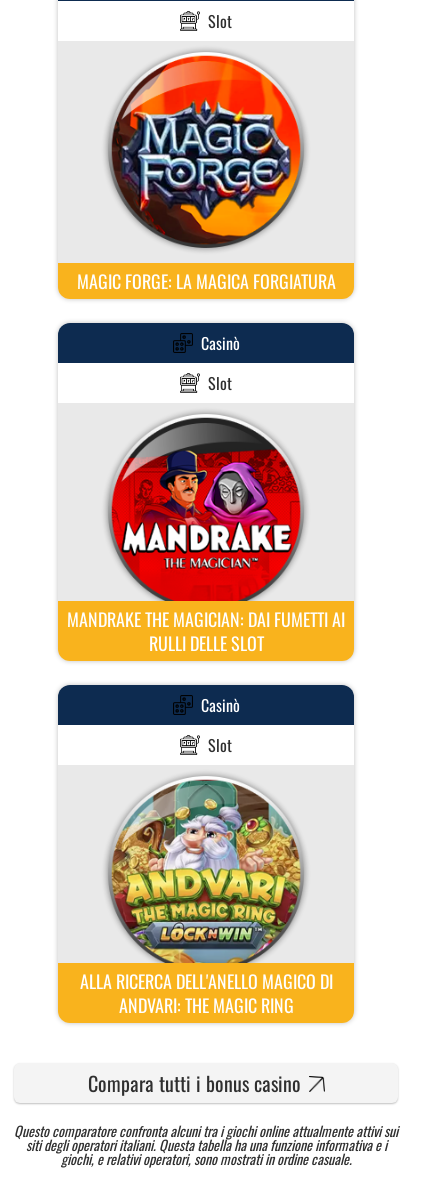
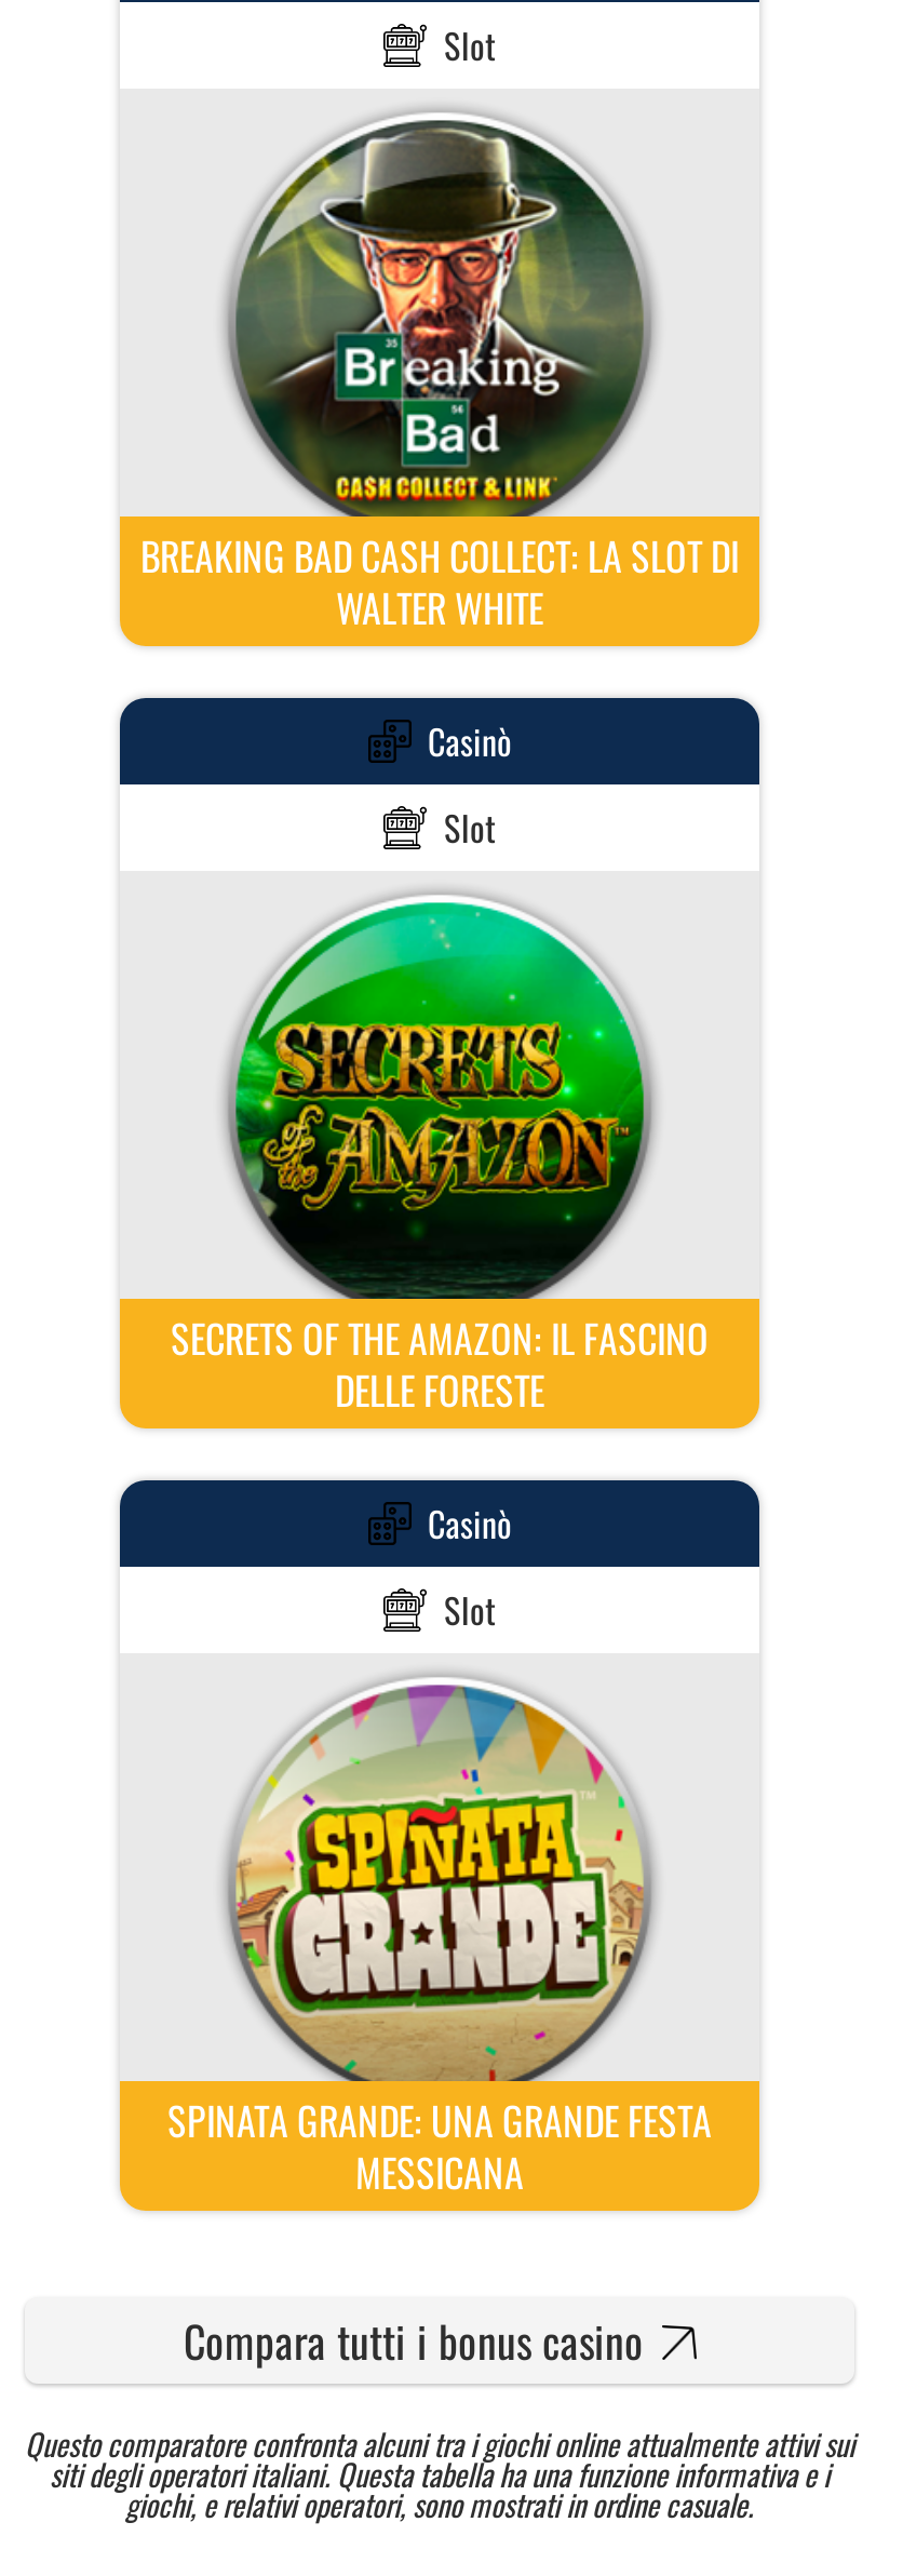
- [image]
- MAGIC FORGE: LA MAGICA FORGIATURA
+ [image]
+ BREAKING BAD CASH COLLECT: LA SLOT DI
+ WALTER WHITE

- [image]
- MANDRAKE THE MAGICIAN: DAI FUMETTI AI
- RULLI DELLE SLOT
+ [image]
+ SECRETS OF THE AMAZON: IL FASCINO
+ DELLE FORESTE

- [image]
- ALLA RICERCA DELL'ANELLO MAGICO DI
- ANDVARI: THE MAGIC RING
+ [image]
+ SPINATA GRANDE: UNA GRANDE FESTA
+ MESSICANA
